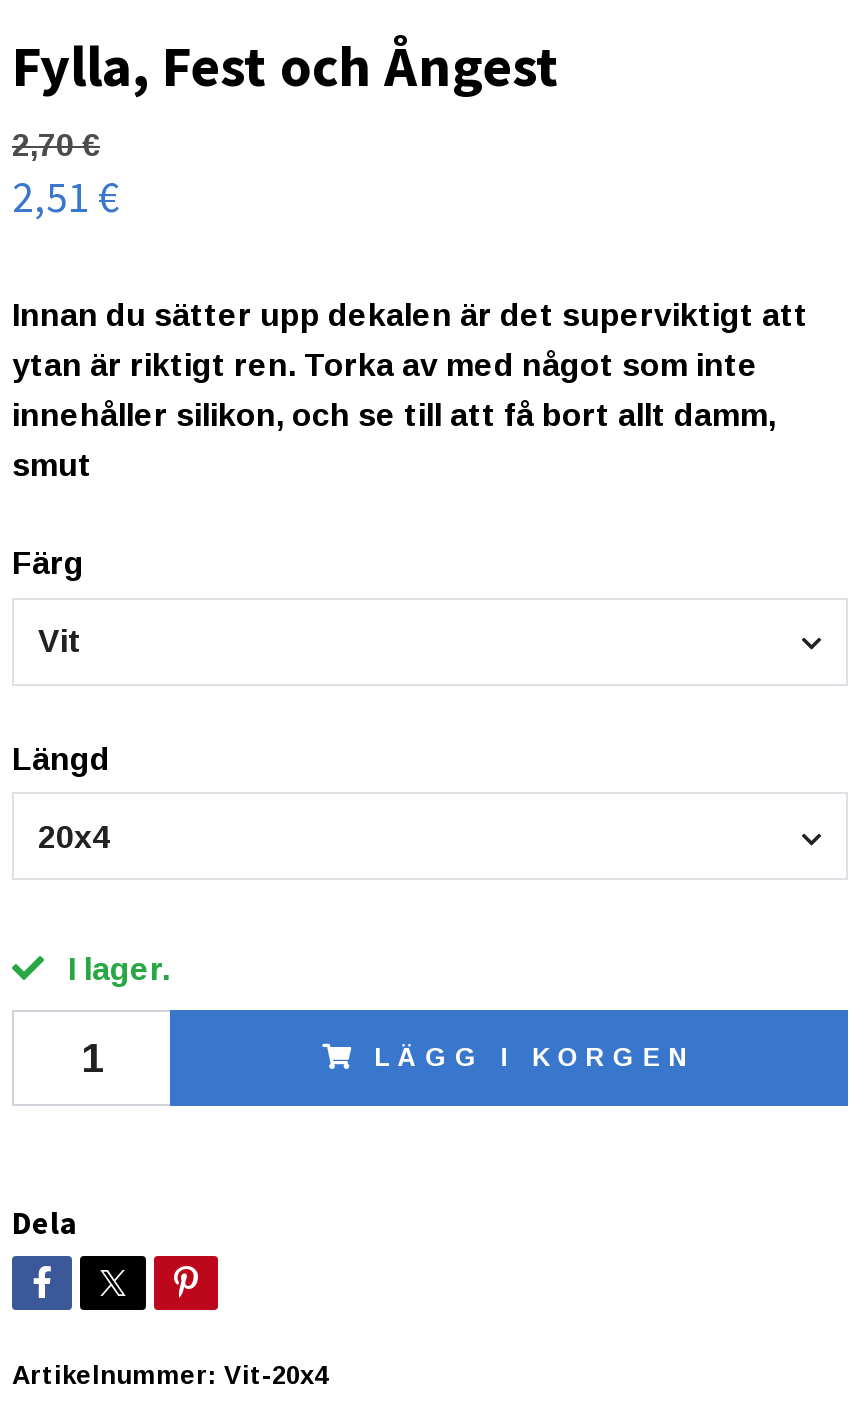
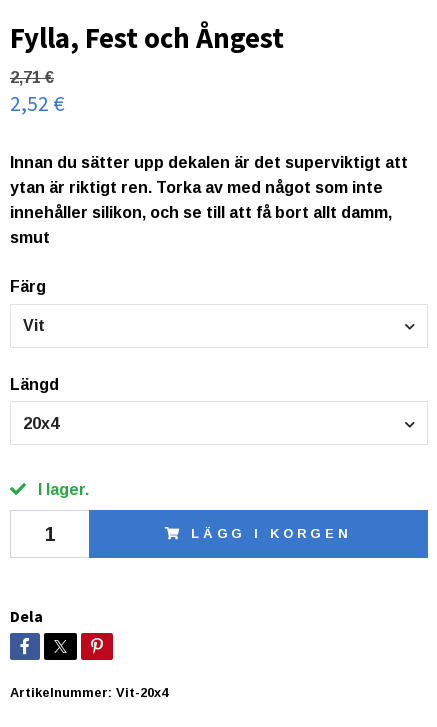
- 2,70 €
+ 2,71 €

- 2,51 €
+ 2,52 €
